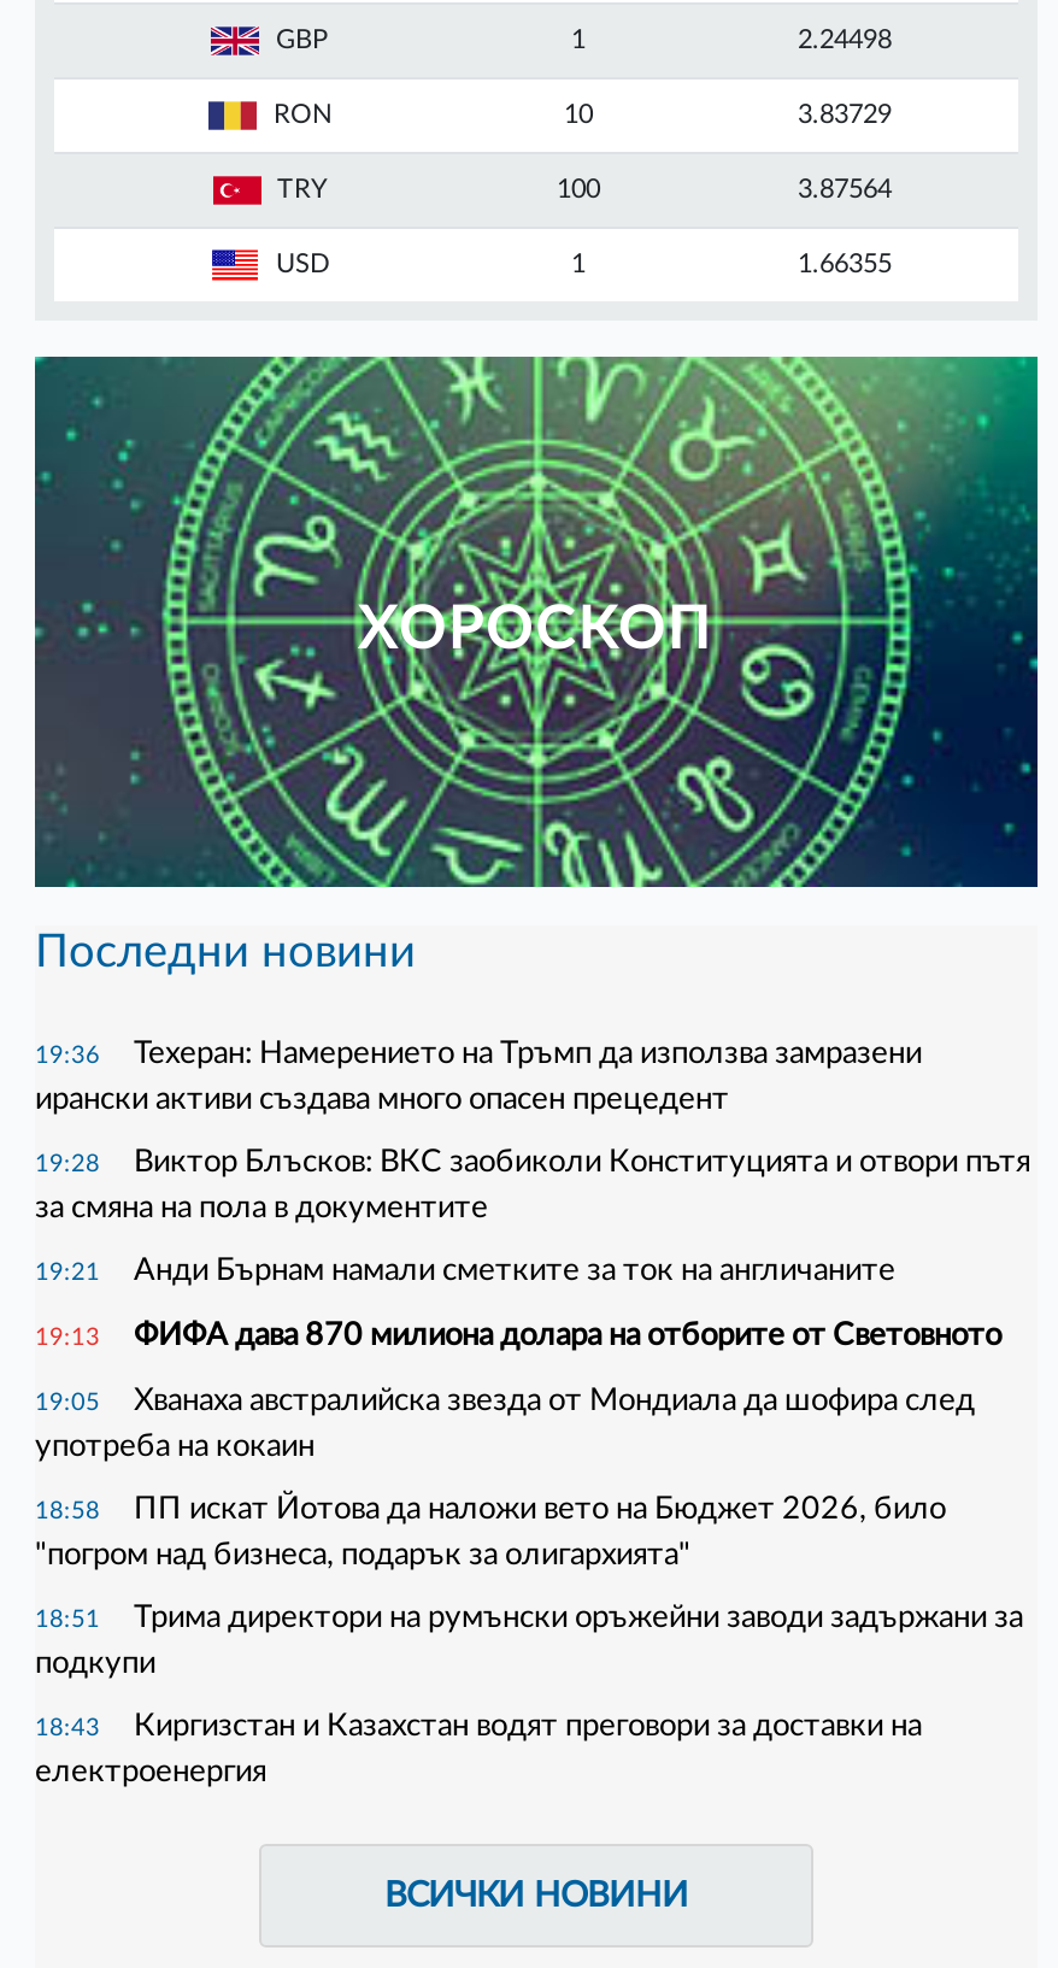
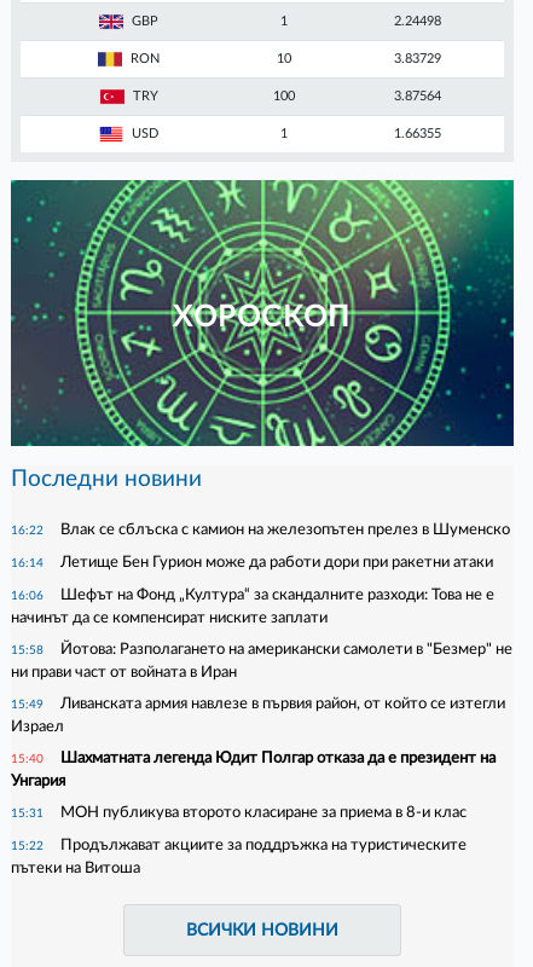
- 19:36
- Техеран: Намерението на Тръмп да използва замразени
- ирански активи създава много опасен прецедент
- 19:28
- Виктор Блъсков: ВКС заобиколи Конституцията и отвори пътя
- за смяна на пола в документите
- 19:21
- Анди Бърнам намали сметките за ток на англичаните
- 19:13
- ФИФА дава 870 милиона долара на отборите от Световното
- 19:05
- Хванаха австралийска звезда от Мондиала да шофира след
- употреба на кокаин
- 18:58
- ПП искат Йотова да наложи вето на Бюджет 2026, било
- "погром над бизнеса, подарък за олигархията"
- 18:51
- Трима директори на румънски оръжейни заводи задържани за
- подкупи
- 18:43
- Киргизстан и Казахстан водят преговори за доставки на
- електроенергия
+ 16:22
+ Влак се сблъска с камион на железопътен прелез в Шуменско
+ 16:14
+ Летище Бен Гурион може да работи дори при ракетни атаки
+ 16:06
+ Шефът на Фонд „Култура“ за скандалните разходи: Това не е
+ начинът да се компенсират ниските заплати
+ 15:58
+ Йотова: Разполагането на американски самолети в "Безмер" не
+ ни прави част от войната в Иран
+ 15:49
+ Ливанската армия навлезе в първия район, от който се изтегли
+ Израел
+ 15:40
+ Шахматната легенда Юдит Полгар отказа да е президент на
+ Унгария
+ 15:31
+ МОН публикува второто класиране за приема в 8-и клас
+ 15:22
+ Продължават акциите за поддръжка на туристическите
+ пътеки на Витоша
